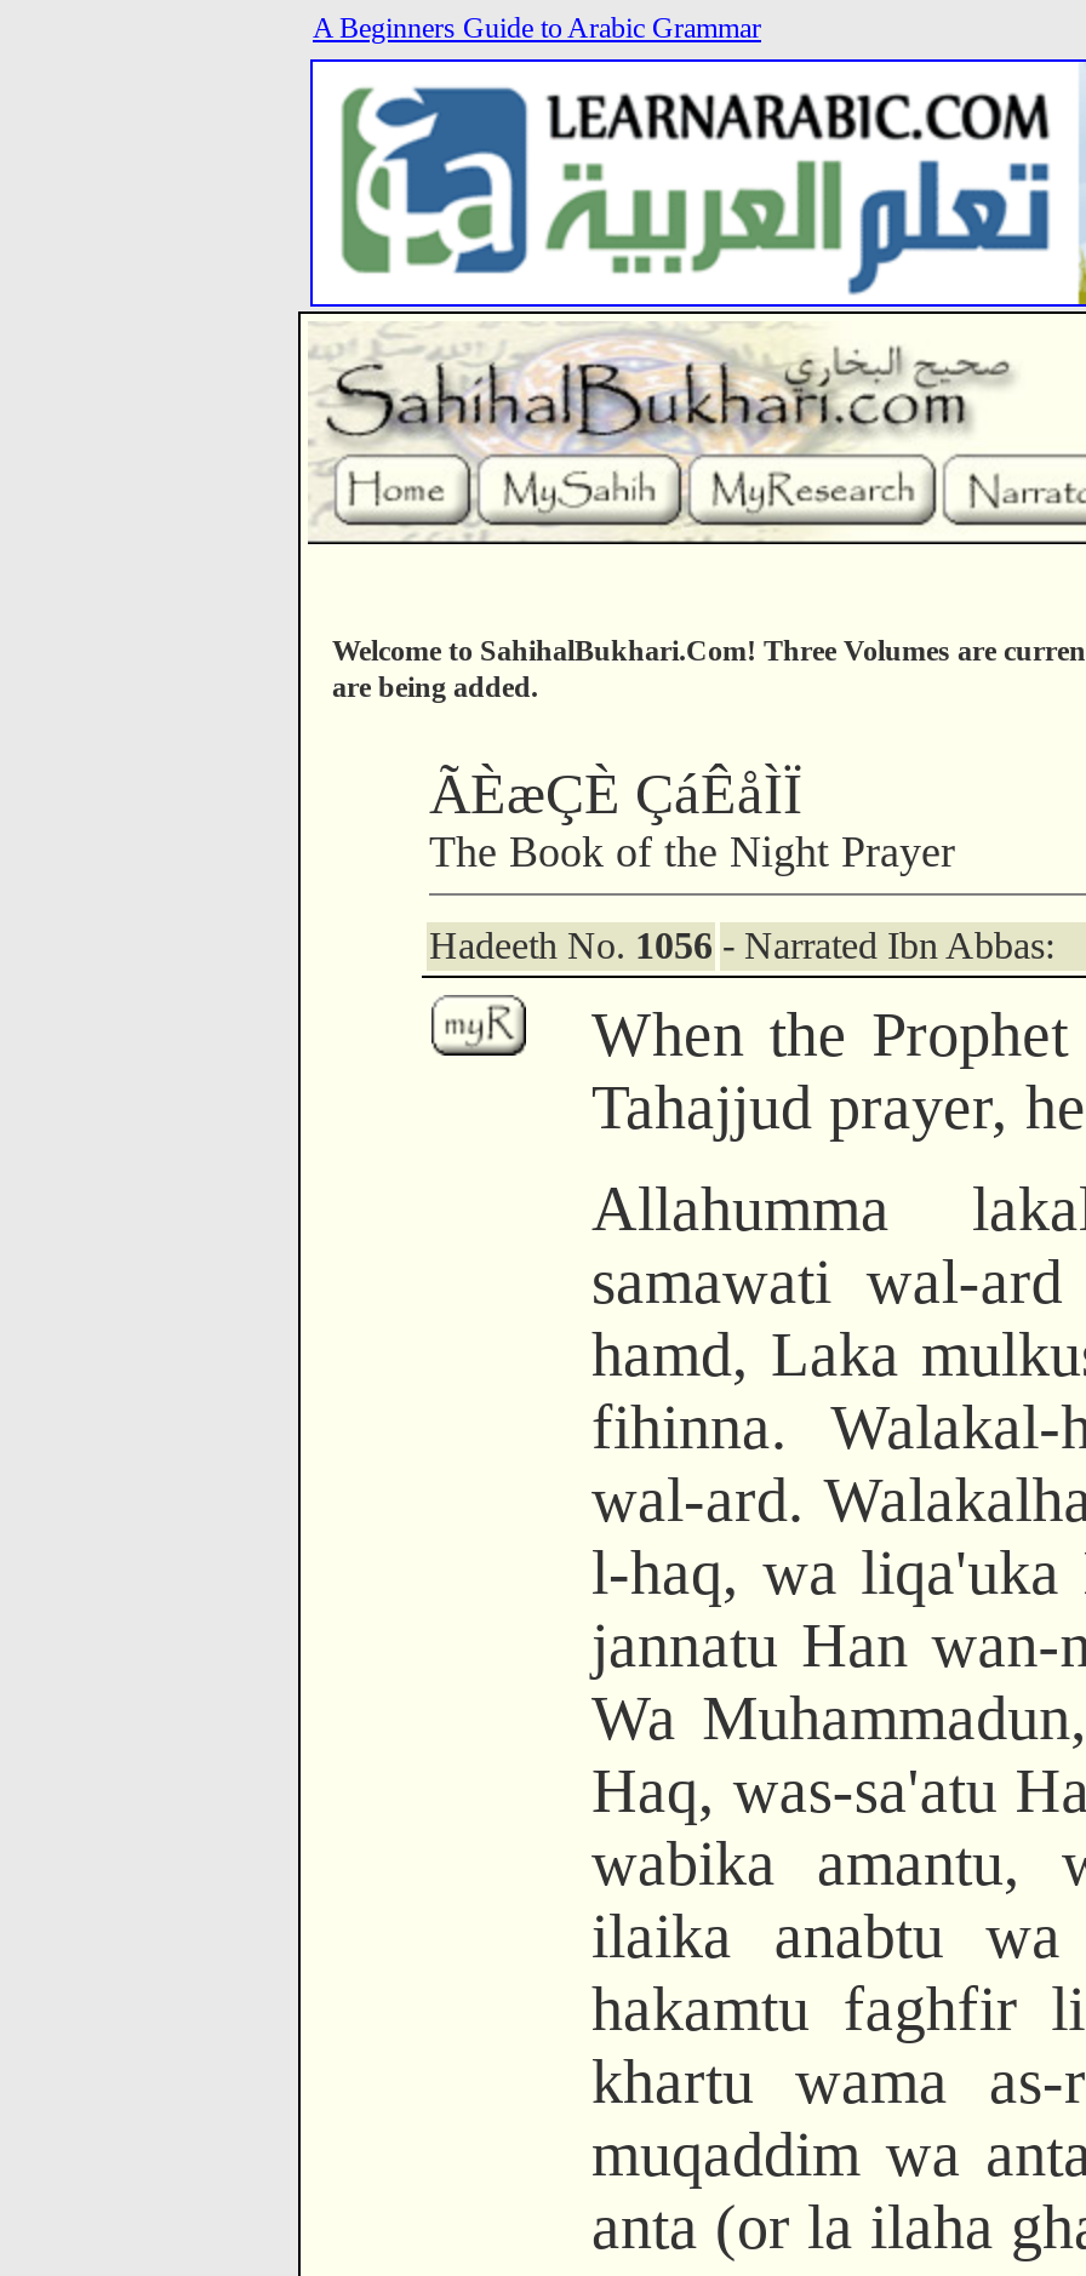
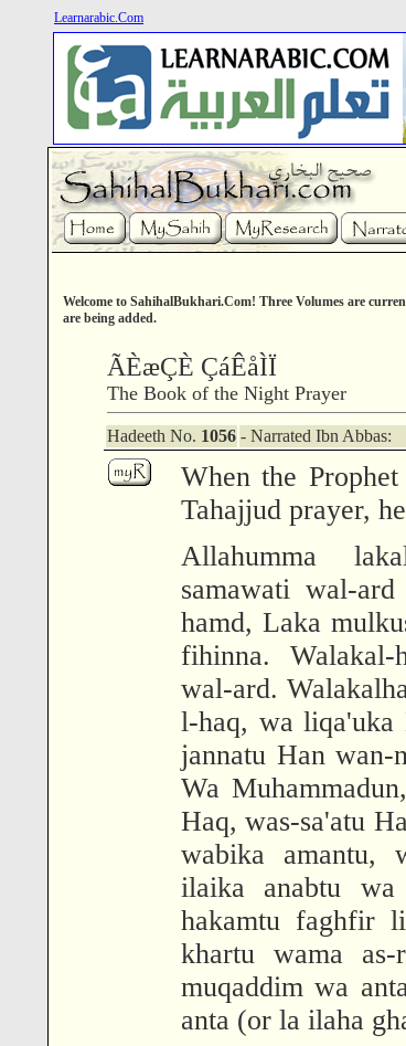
- A Beginners Guide to Arabic Grammar
+ Learnarabic.Com
